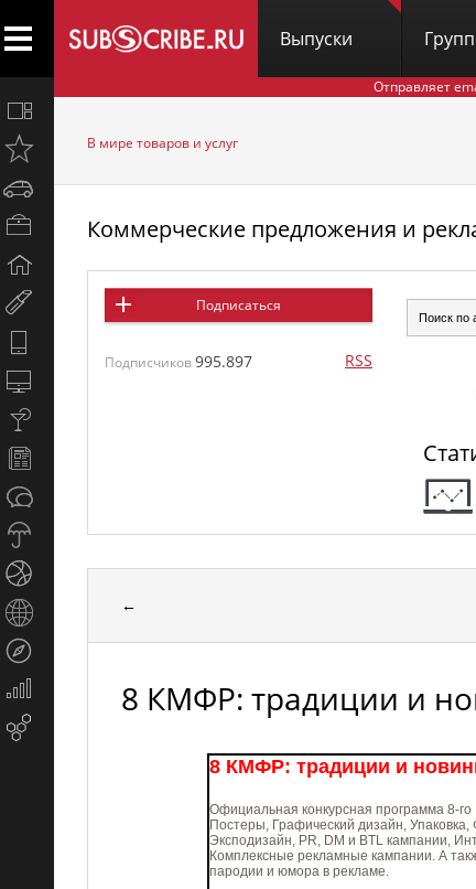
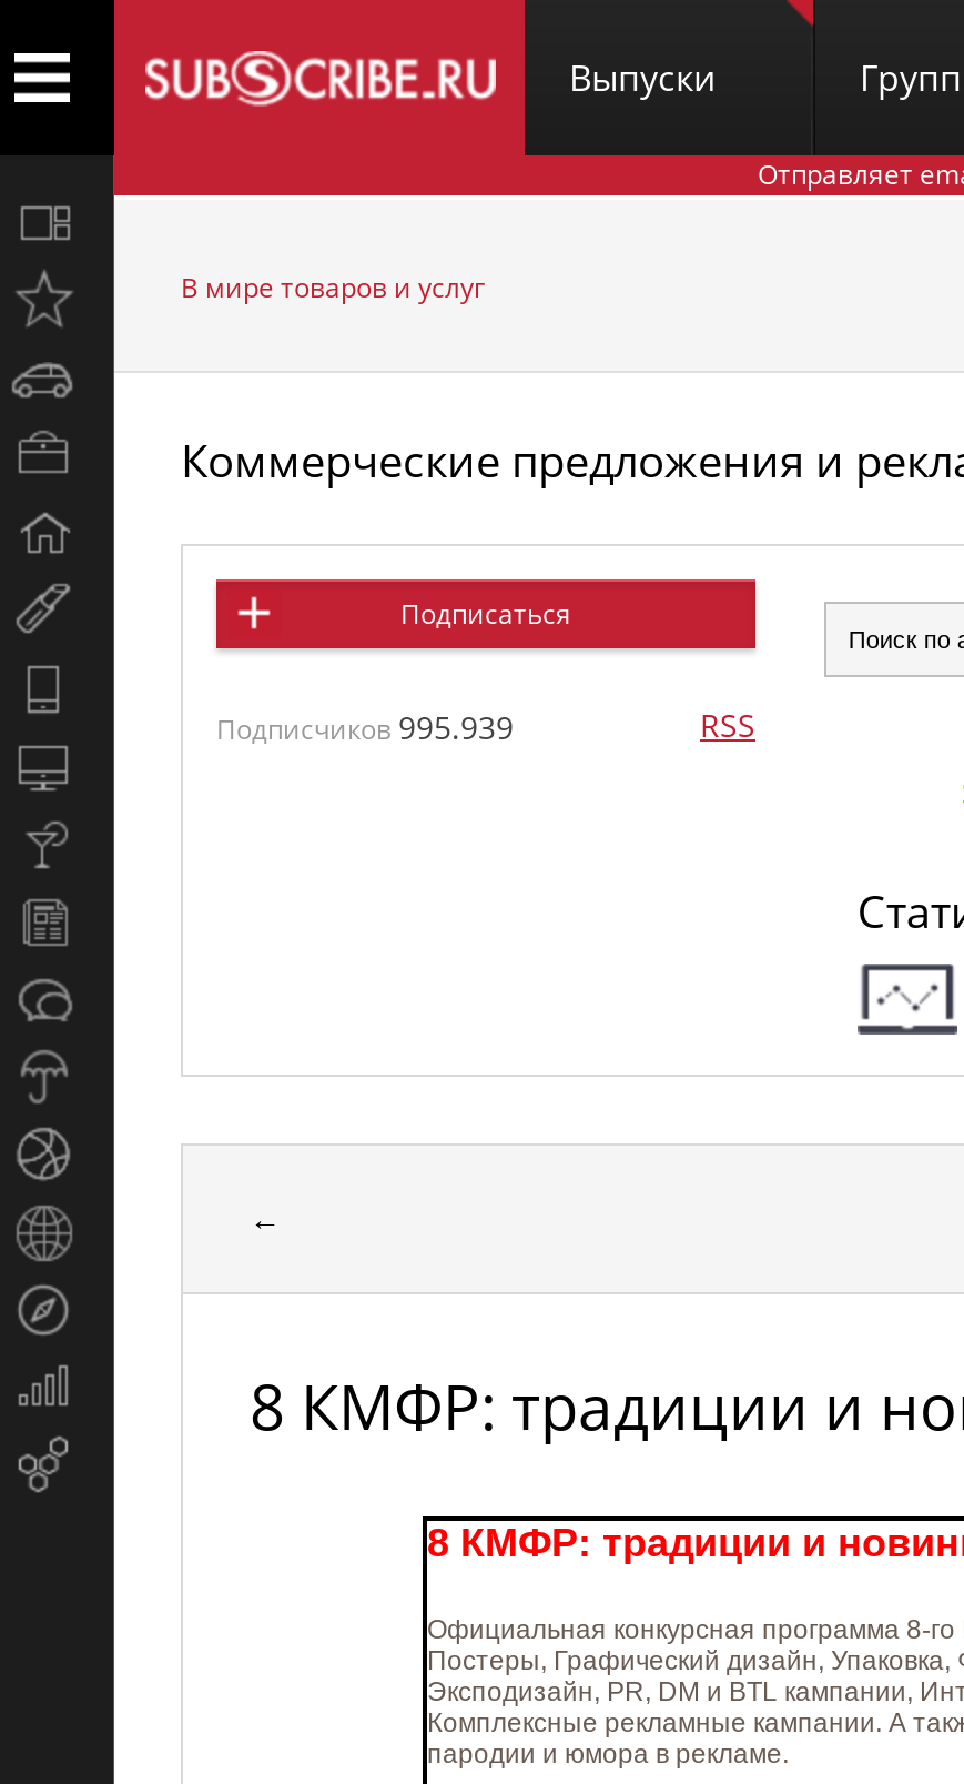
- Подписчиков 995.897
+ Подписчиков 995.939
